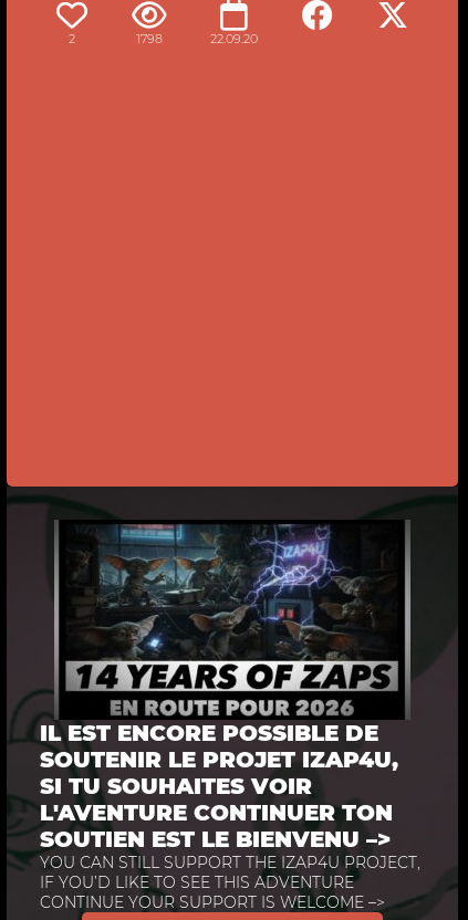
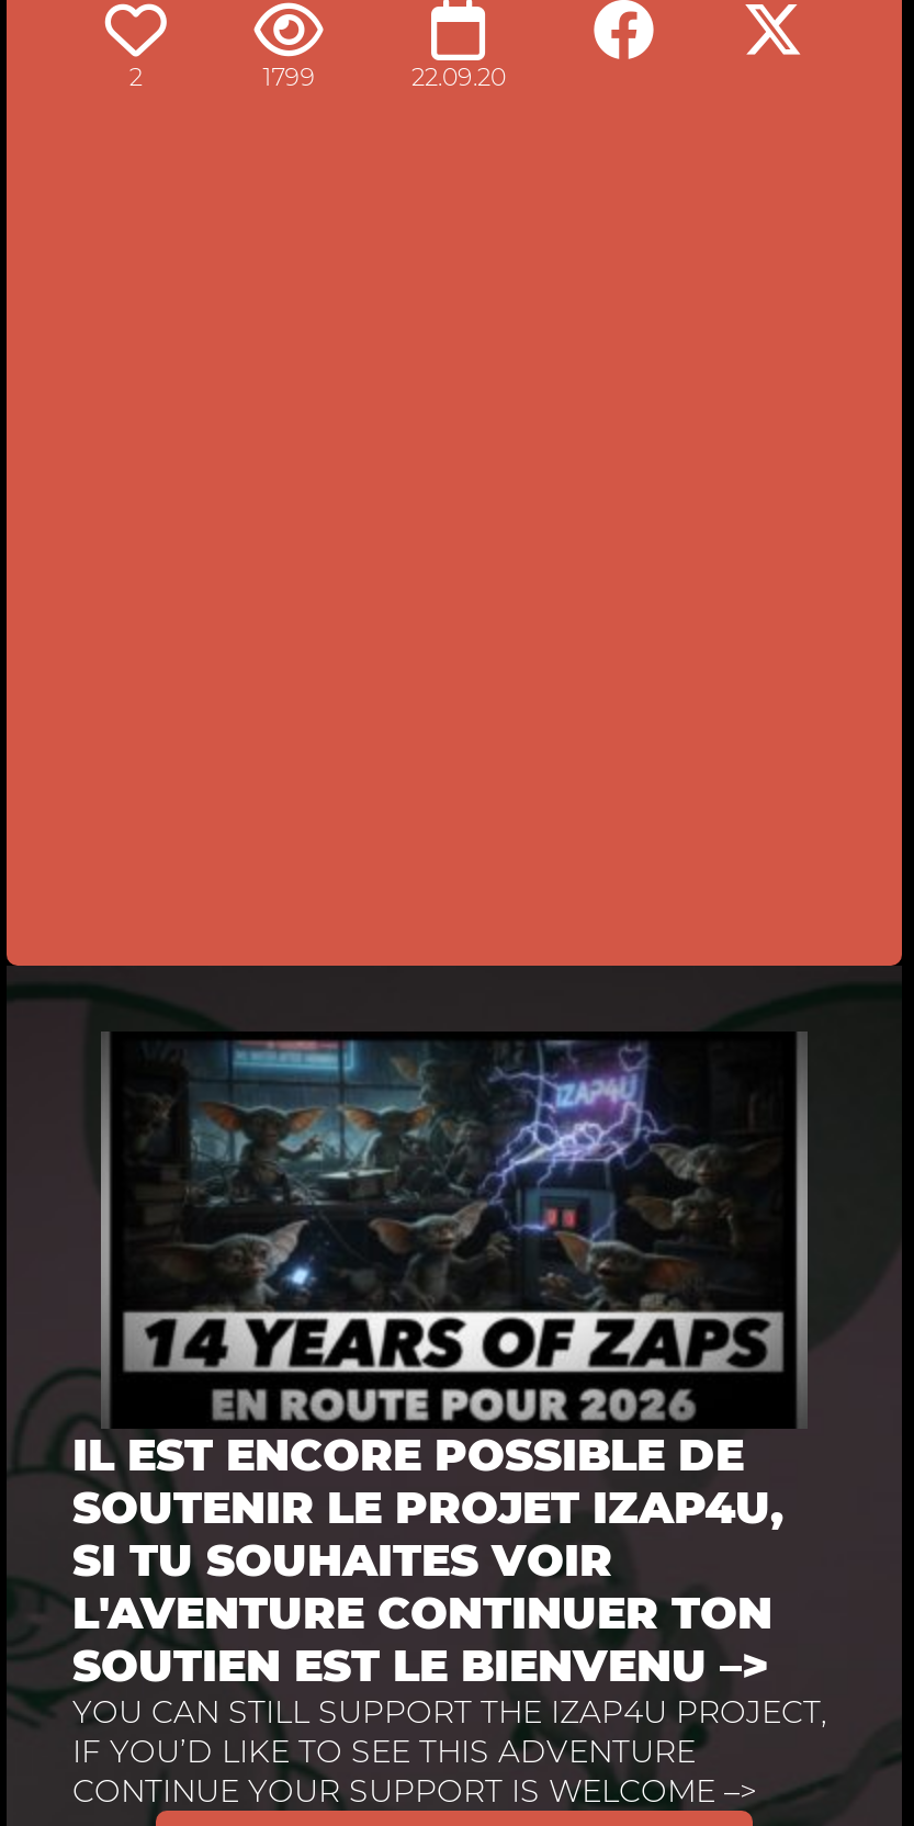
- 1798
+ 1799
